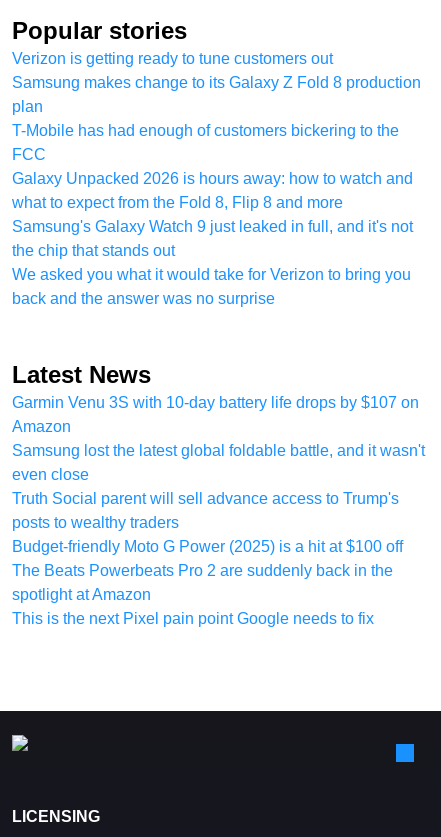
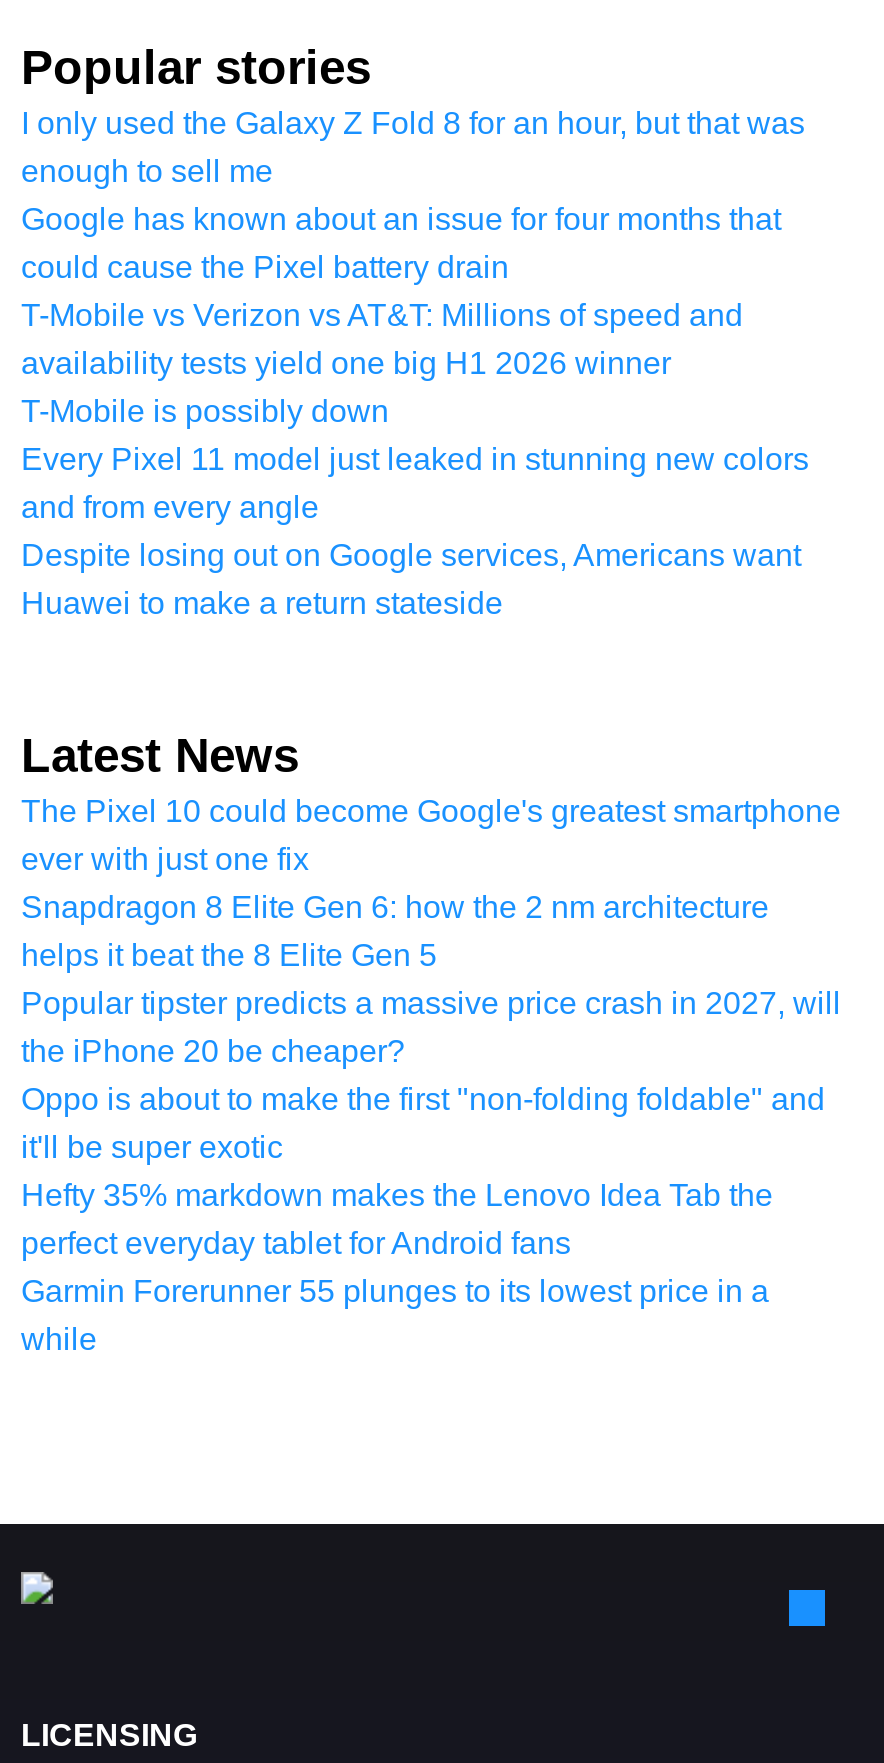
- Verizon is getting ready to tune customers out
- Samsung makes change to its Galaxy Z Fold 8 production
- plan
- T-Mobile has had enough of customers bickering to the
- FCC
- Galaxy Unpacked 2026 is hours away: how to watch and
- what to expect from the Fold 8, Flip 8 and more
- Samsung's Galaxy Watch 9 just leaked in full, and it's not
- the chip that stands out
- We asked you what it would take for Verizon to bring you
- back and the answer was no surprise
+ I only used the Galaxy Z Fold 8 for an hour, but that was
+ enough to sell me
+ Google has known about an issue for four months that
+ could cause the Pixel battery drain
+ T-Mobile vs Verizon vs AT&T: Millions of speed and
+ availability tests yield one big H1 2026 winner
+ T-Mobile is possibly down
+ Every Pixel 11 model just leaked in stunning new colors
+ and from every angle
+ Despite losing out on Google services, Americans want
+ Huawei to make a return stateside

- Garmin Venu 3S with 10-day battery life drops by $107 on
- Amazon
- Samsung lost the latest global foldable battle, and it wasn't
- even close
- Truth Social parent will sell advance access to Trump's
- posts to wealthy traders
- Budget-friendly Moto G Power (2025) is a hit at $100 off
- The Beats Powerbeats Pro 2 are suddenly back in the
- spotlight at Amazon
- This is the next Pixel pain point Google needs to fix
+ The Pixel 10 could become Google's greatest smartphone
+ ever with just one fix
+ Snapdragon 8 Elite Gen 6: how the 2 nm architecture
+ helps it beat the 8 Elite Gen 5
+ Popular tipster predicts a massive price crash in 2027, will
+ the iPhone 20 be cheaper?
+ Oppo is about to make the first "non-folding foldable" and
+ it'll be super exotic
+ Hefty 35% markdown makes the Lenovo Idea Tab the
+ perfect everyday tablet for Android fans
+ Garmin Forerunner 55 plunges to its lowest price in a
+ while
